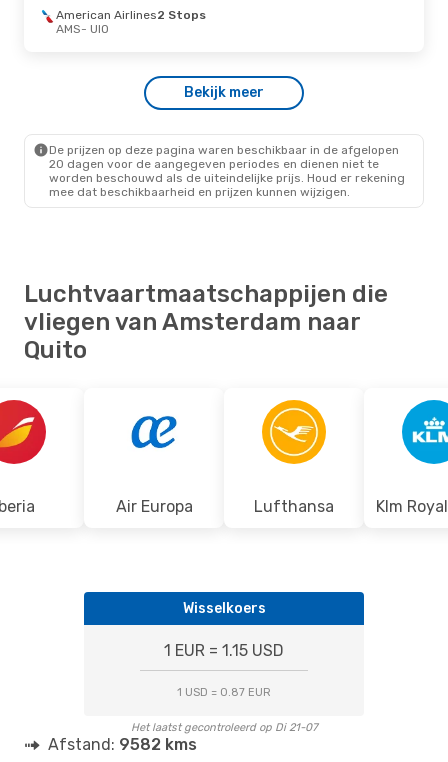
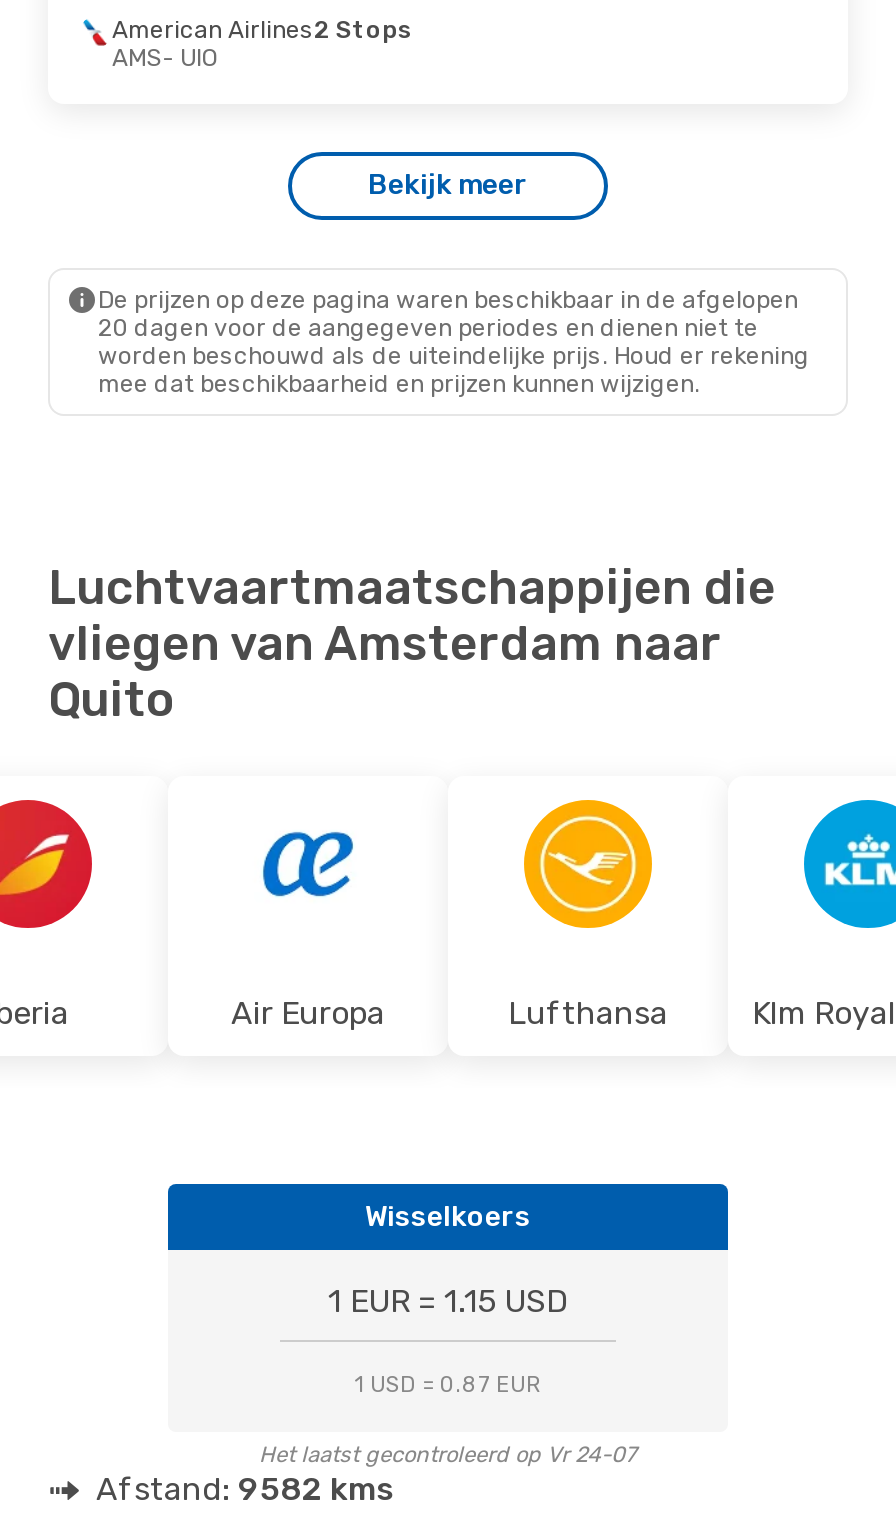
- Het laatst gecontroleerd op Di 21-07
+ Het laatst gecontroleerd op Vr 24-07
